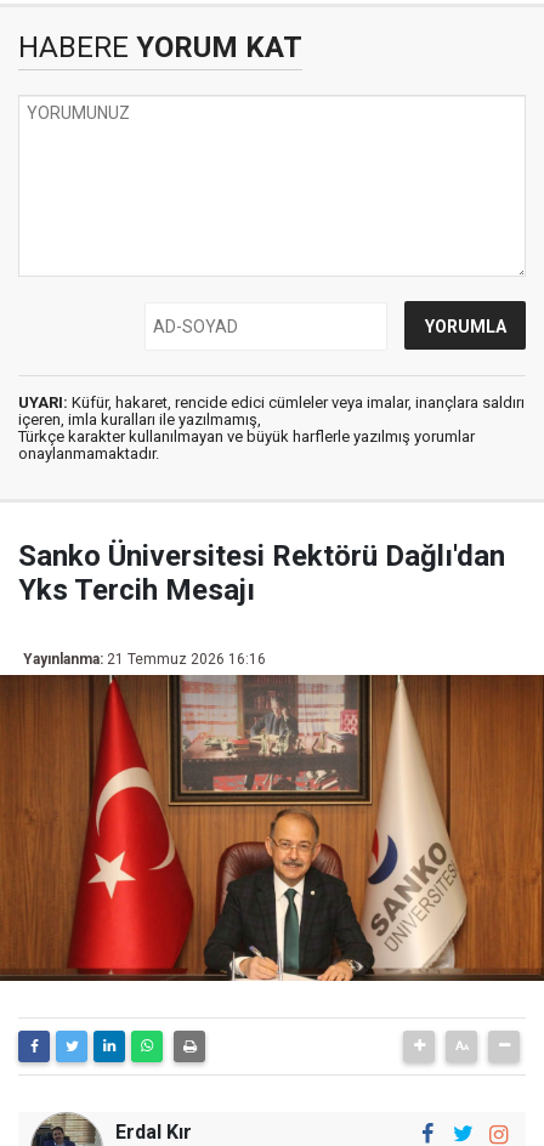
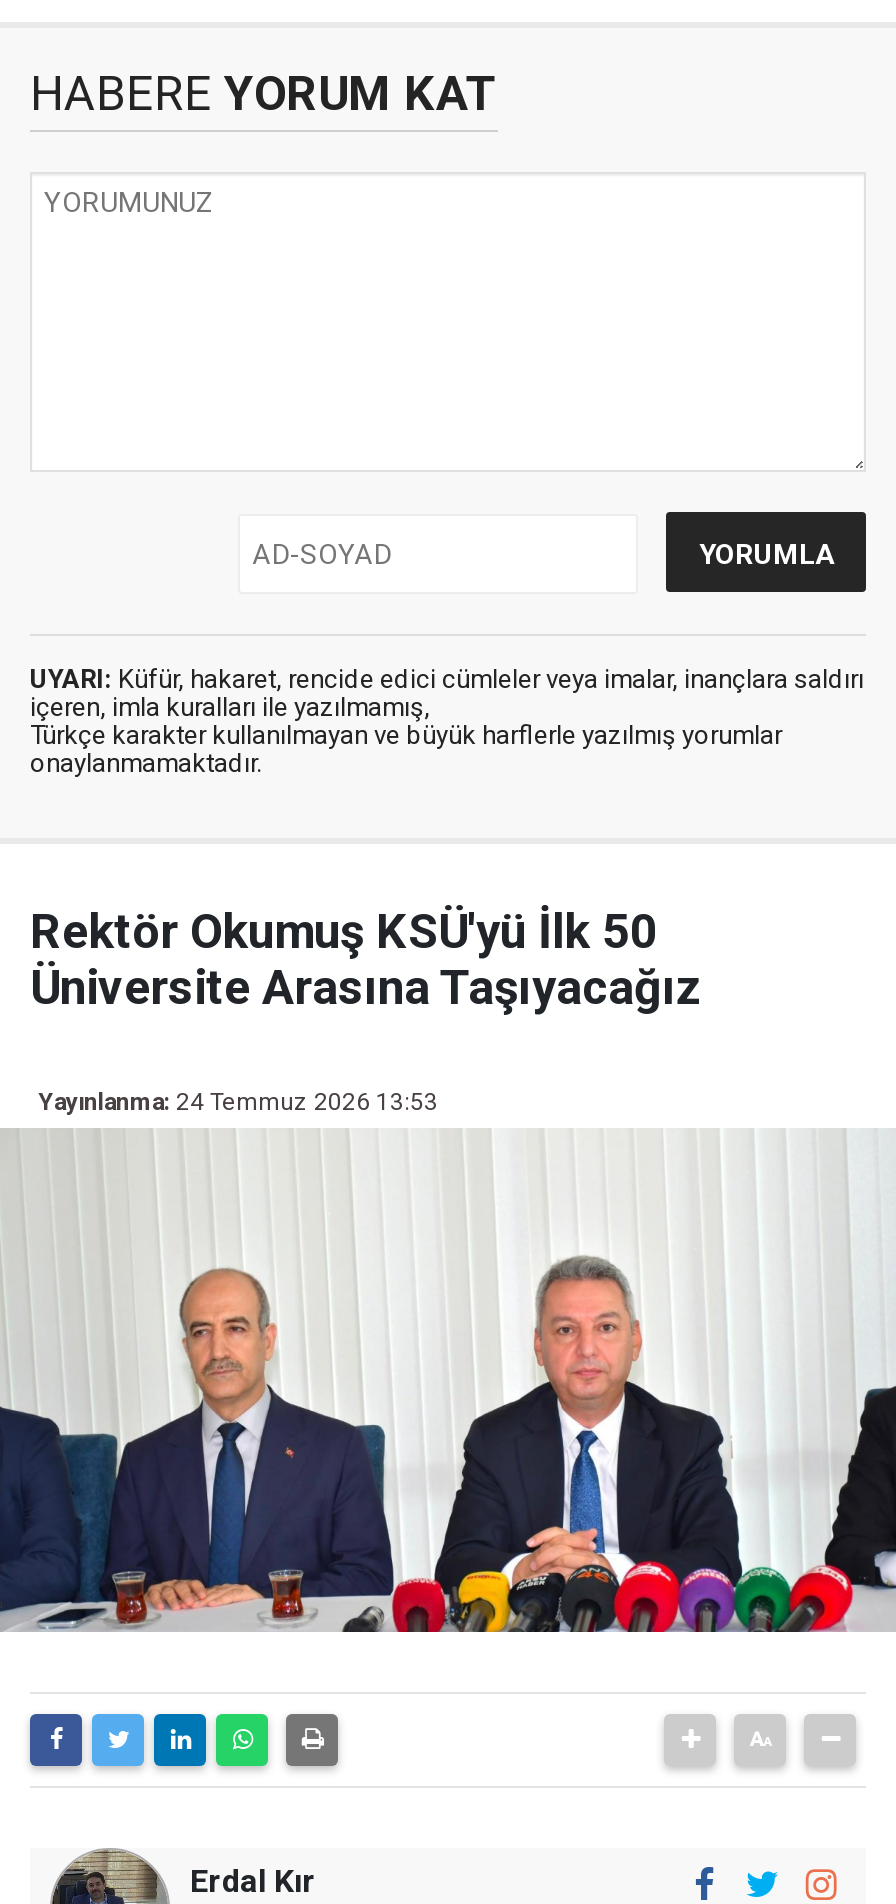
- Sanko Üniversitesi Rektörü Dağlı'dan
- Yks Tercih Mesajı
+ Rektör Okumuş KSÜ'yü İlk 50
+ Üniversite Arasına Taşıyacağız

- Yayınlanma: 21 Temmuz 2026 16:16
+ Yayınlanma: 24 Temmuz 2026 13:53

- [image]
+ [image]
